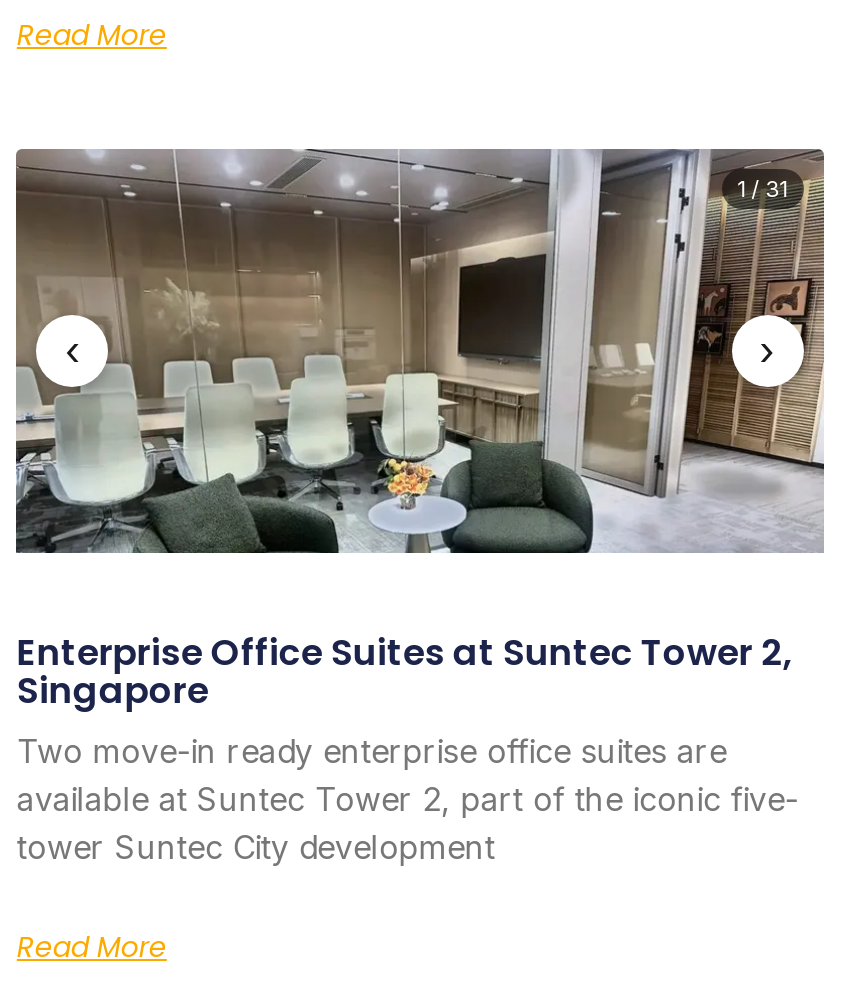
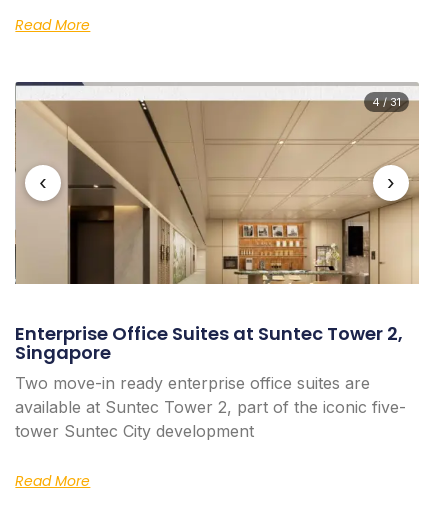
- [image]
- 1 / 31
+ [image]
+ 4 / 31
